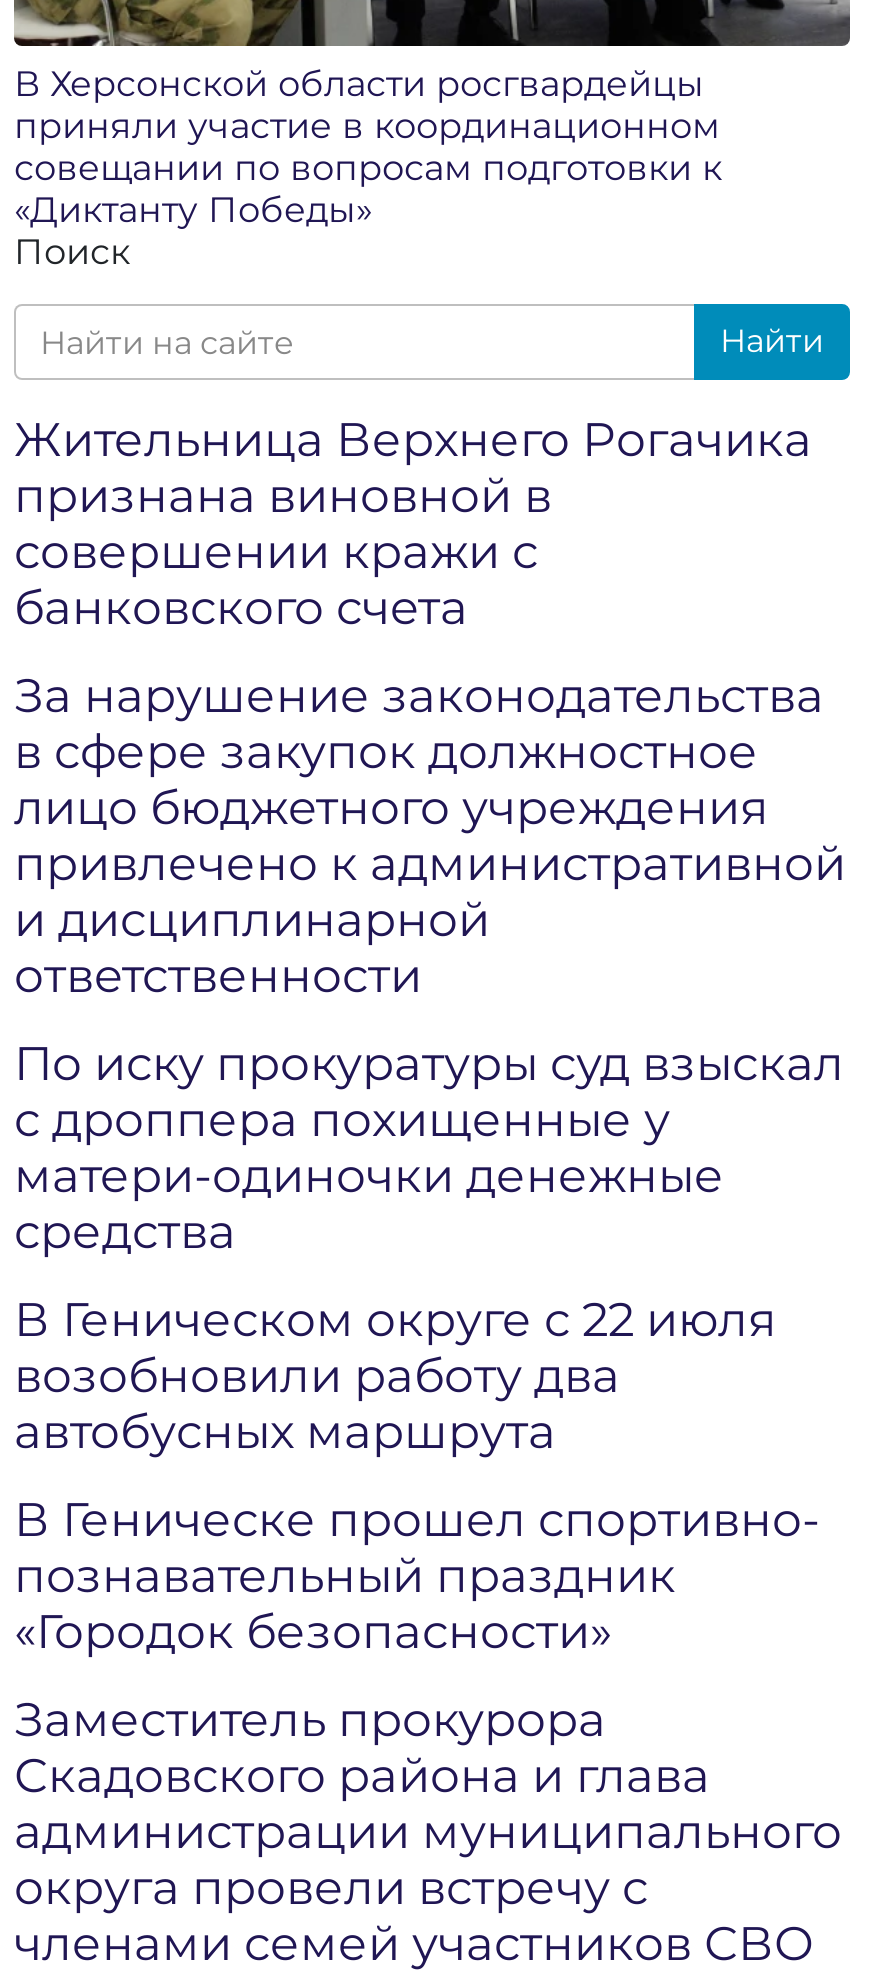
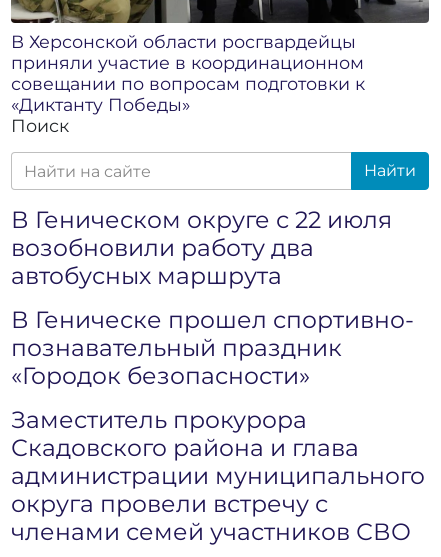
- Жительница Верхнего Рогачика
- признана виновной в
- совершении кражи с
- банковского счета
- За нарушение законодательства
- в сфере закупок должностное
- лицо бюджетного учреждения
- привлечено к административной
- и дисциплинарной
- ответственности
- По иску прокуратуры суд взыскал
- с дроппера похищенные у
- матери-одиночки денежные
- средства
